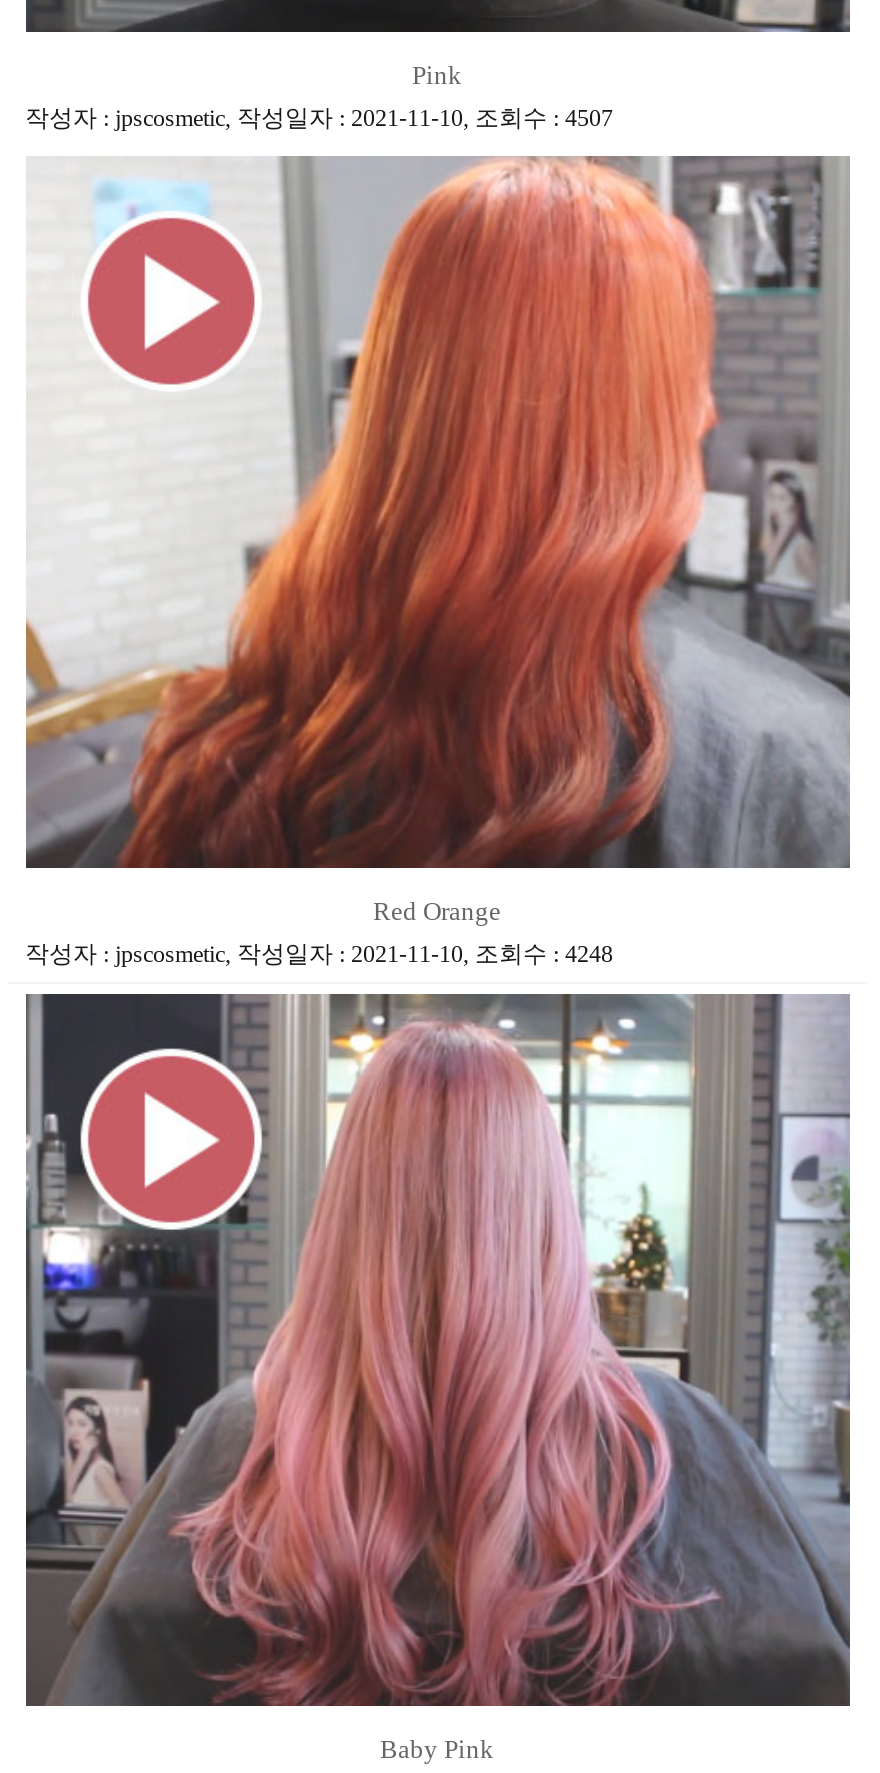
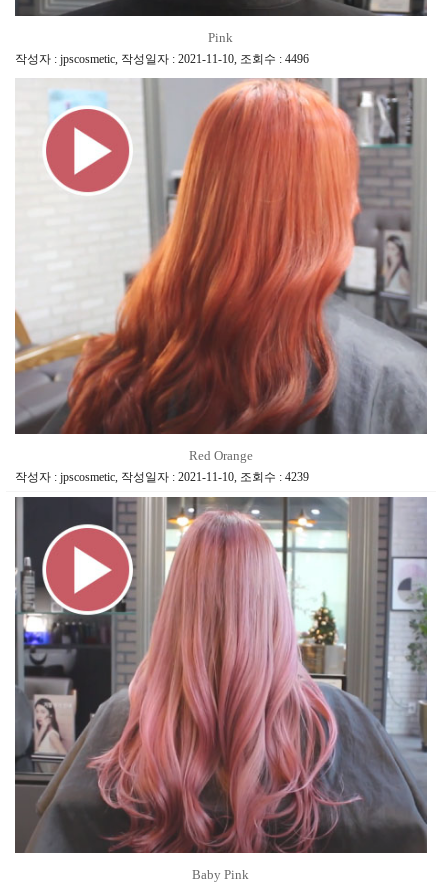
- 작성자 : jpscosmetic, 작성일자 : 2021-11-10, 조회수 : 4507
+ 작성자 : jpscosmetic, 작성일자 : 2021-11-10, 조회수 : 4496

- 작성자 : jpscosmetic, 작성일자 : 2021-11-10, 조회수 : 4248
+ 작성자 : jpscosmetic, 작성일자 : 2021-11-10, 조회수 : 4239
